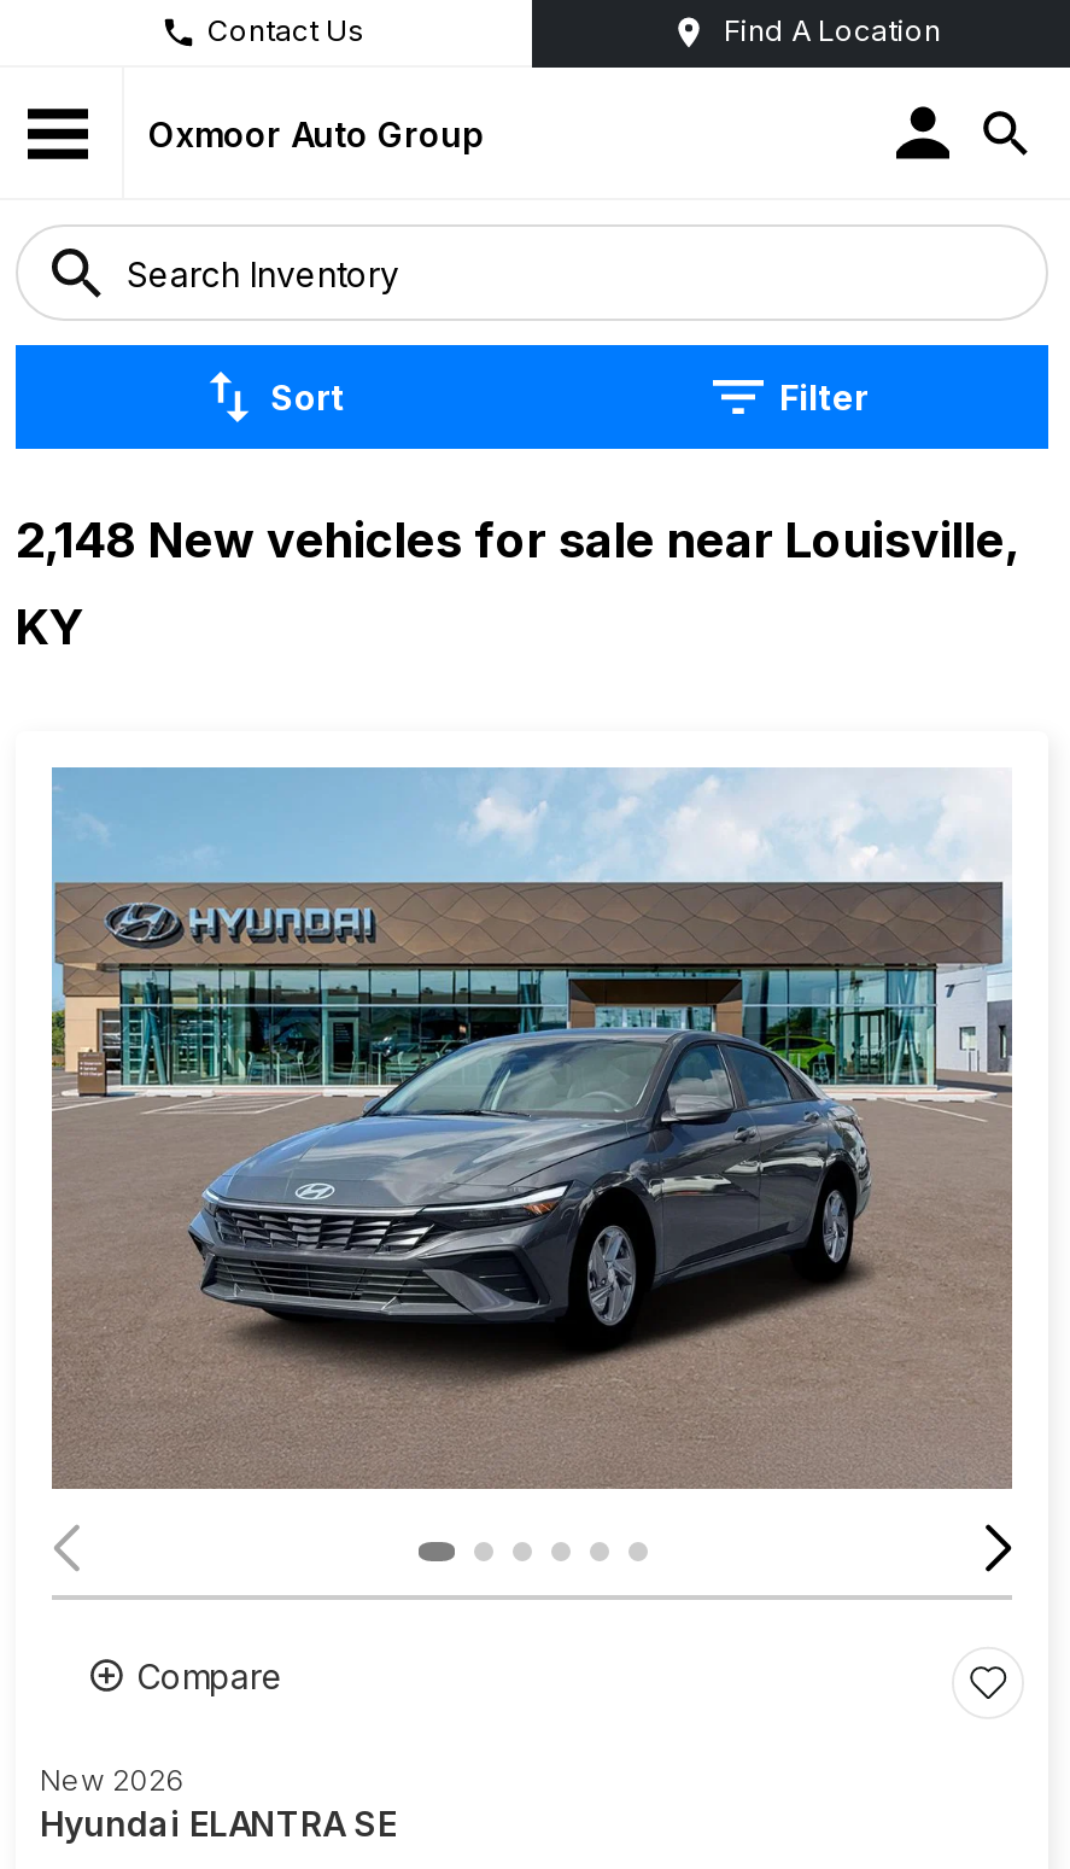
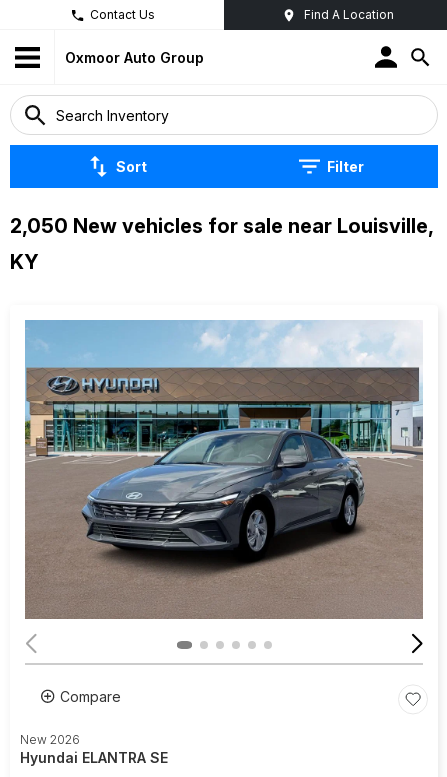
- 2,148 New vehicles for sale near Louisville,
+ 2,050 New vehicles for sale near Louisville,
